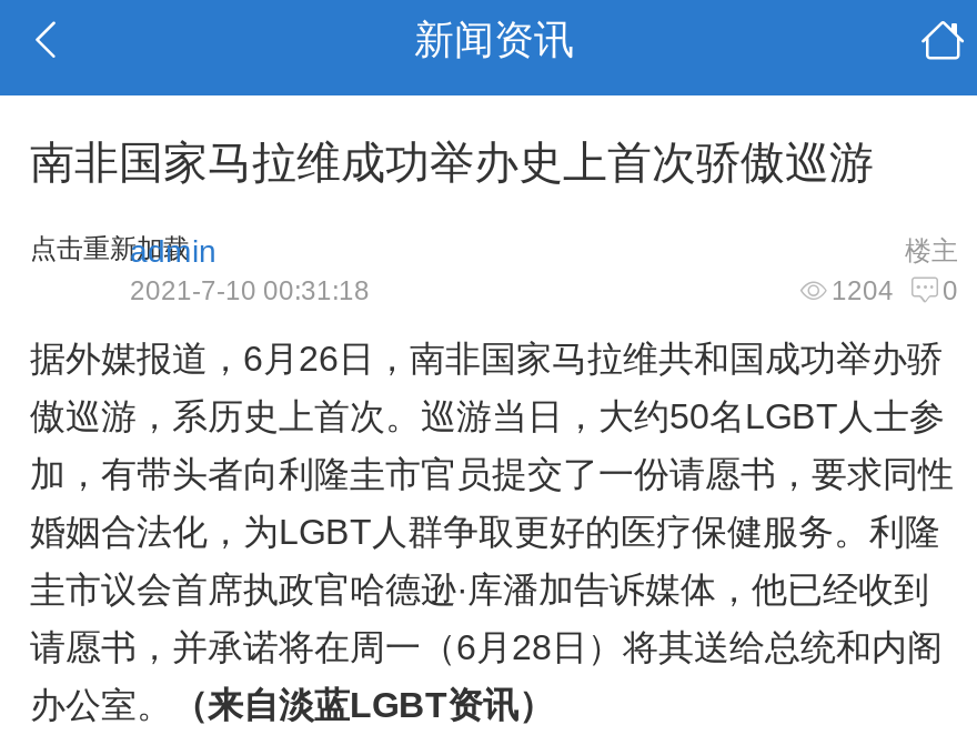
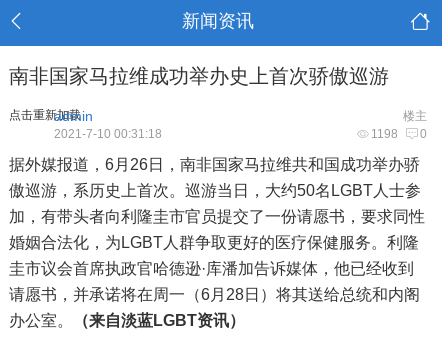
- 1204 0
+ 1198 0
